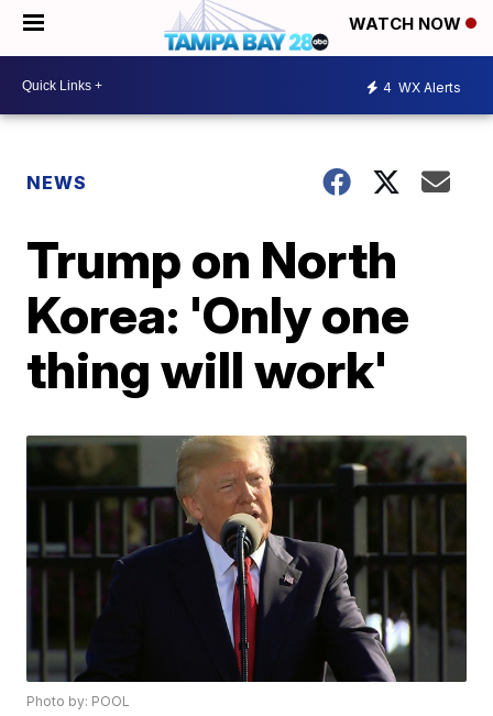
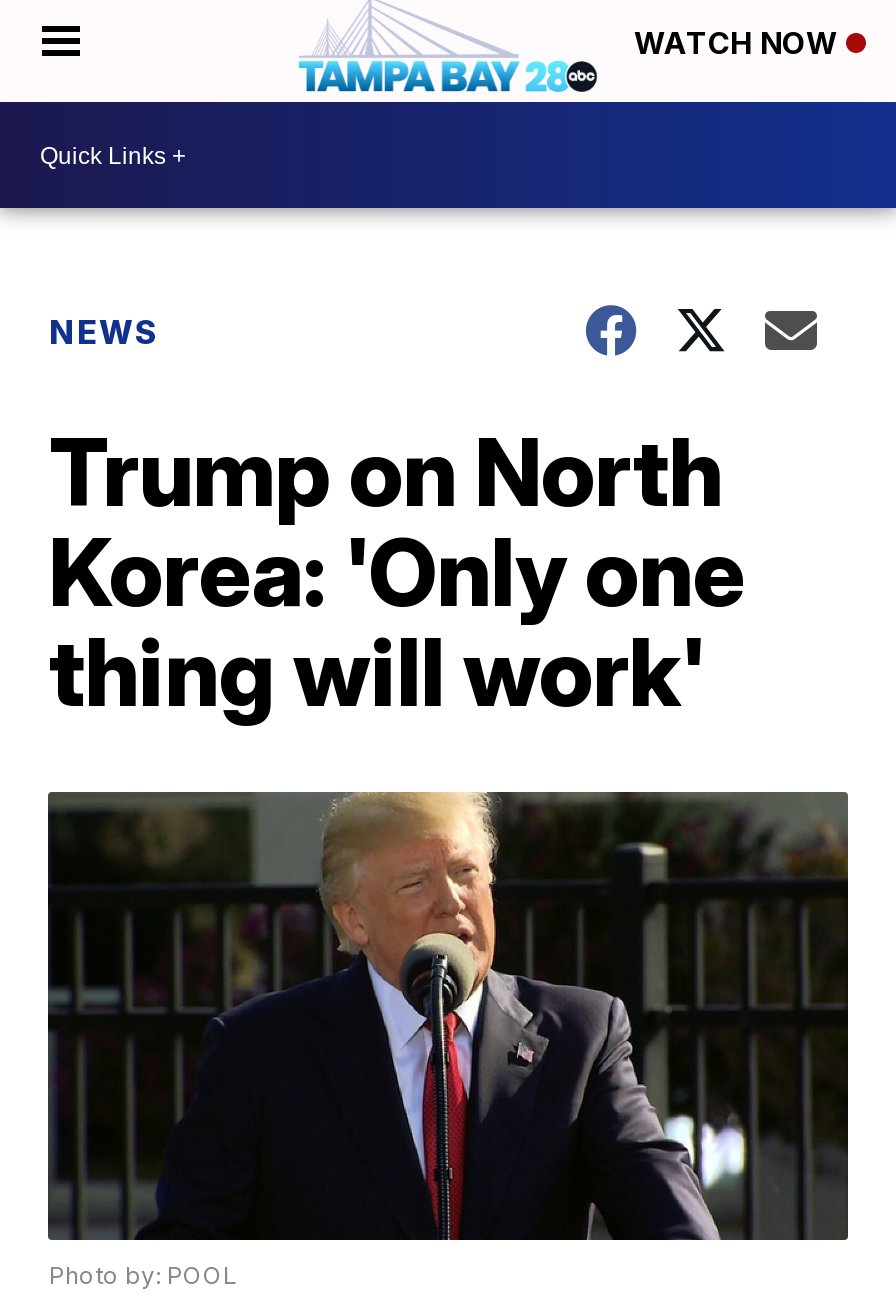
- 4 WX Alerts
